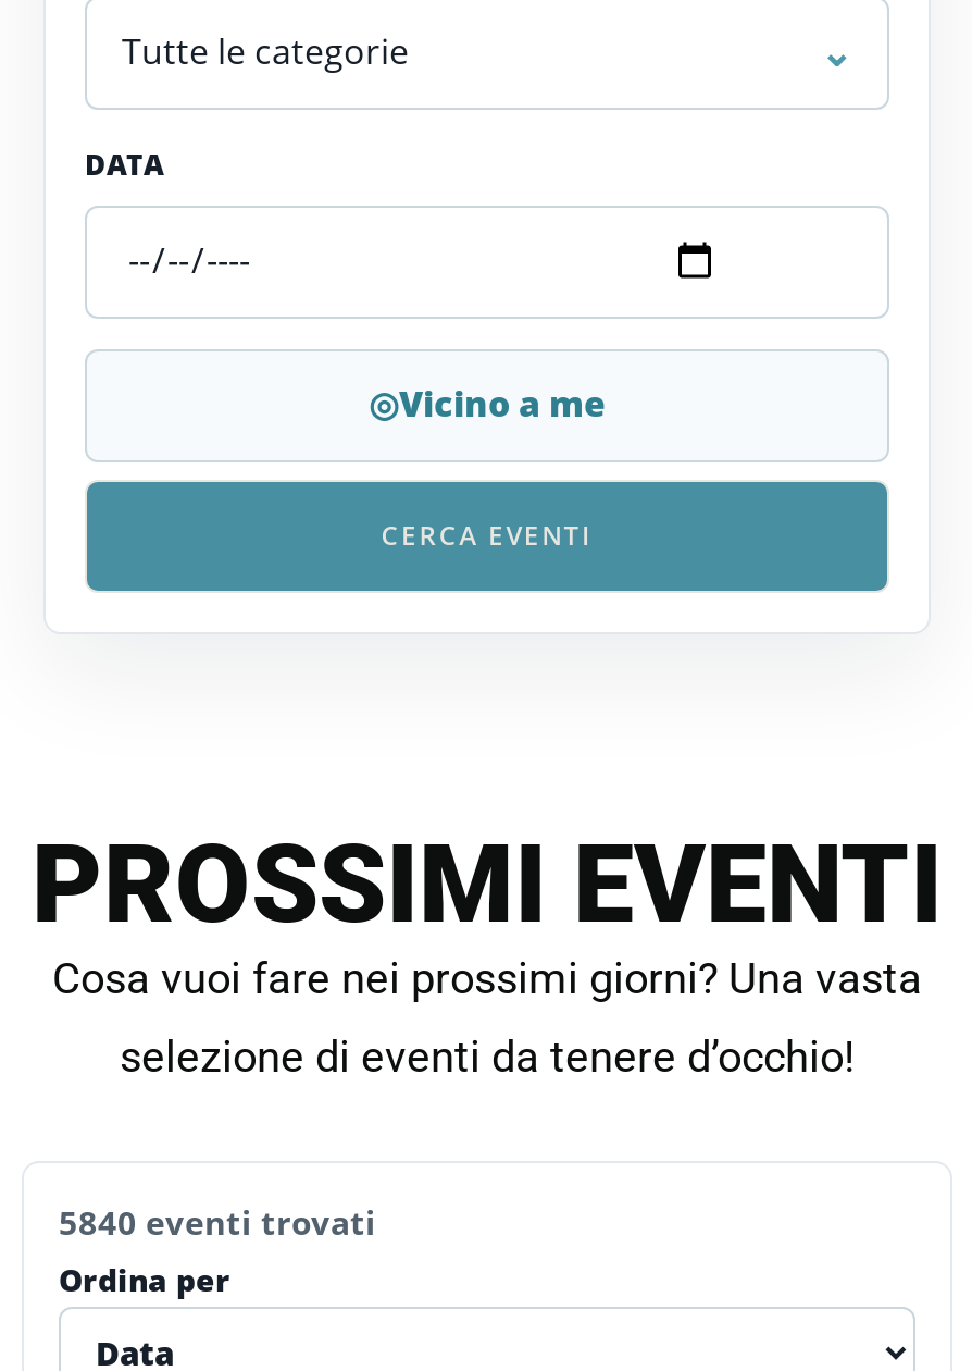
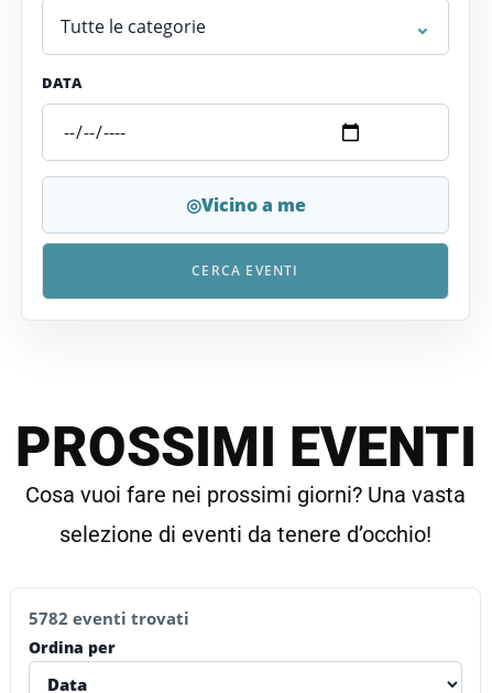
- 5840 eventi trovati
+ 5782 eventi trovati
